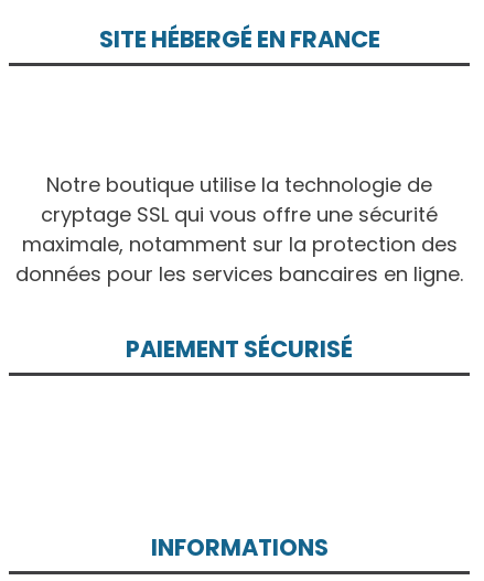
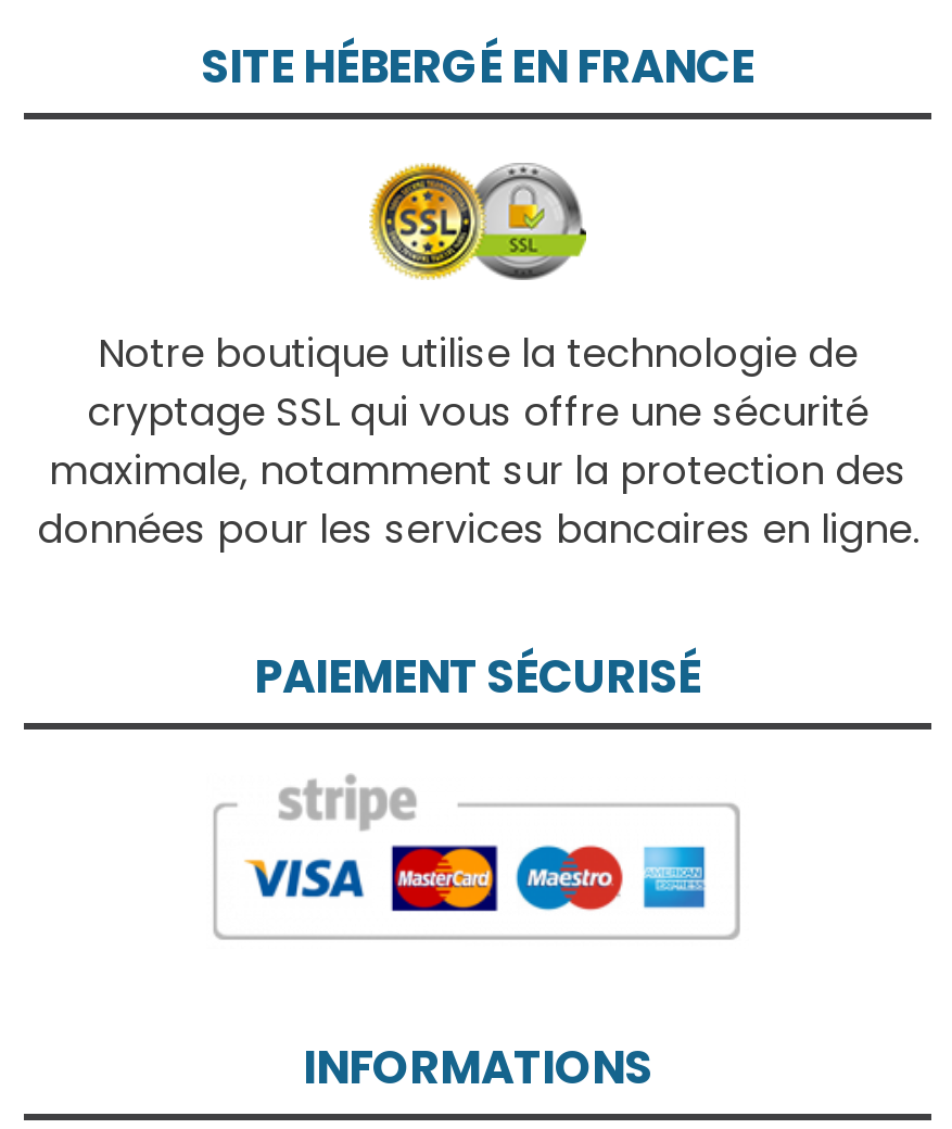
+ [image]

+ [image]
